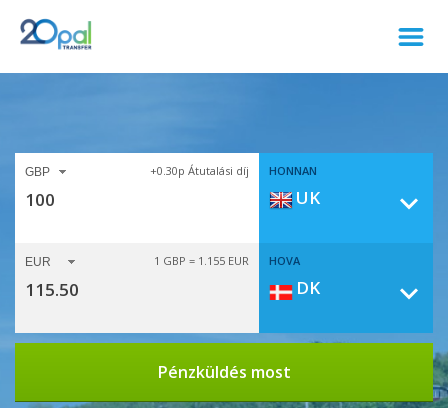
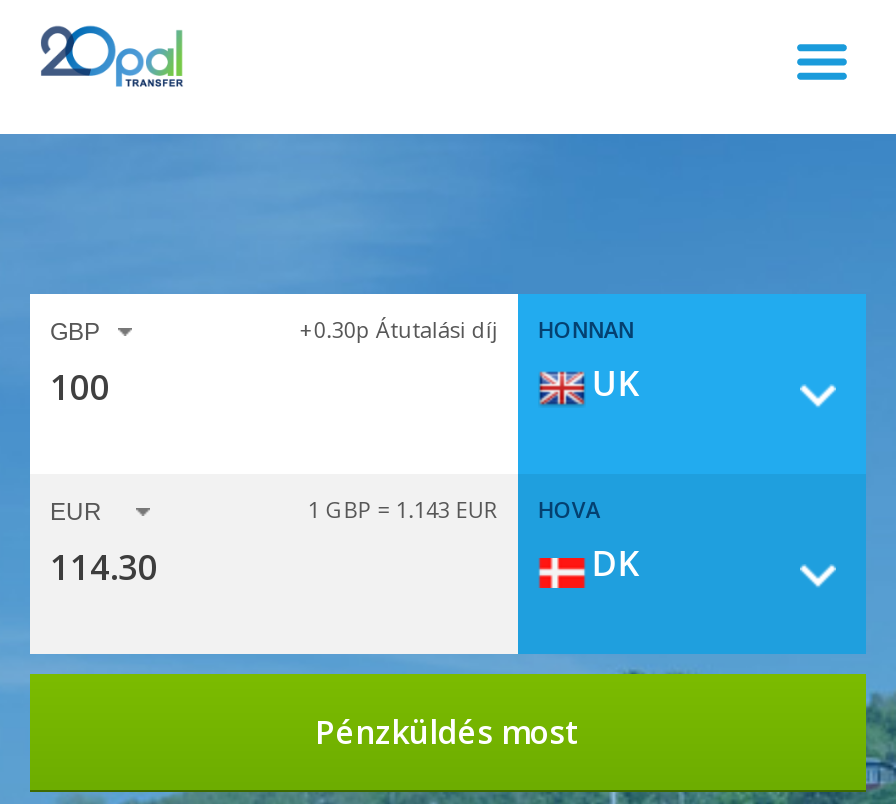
- 1 GBP = 1.155 EUR HOVA
+ 1 GBP = 1.143 EUR HOVA
